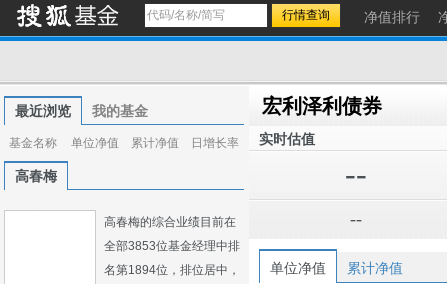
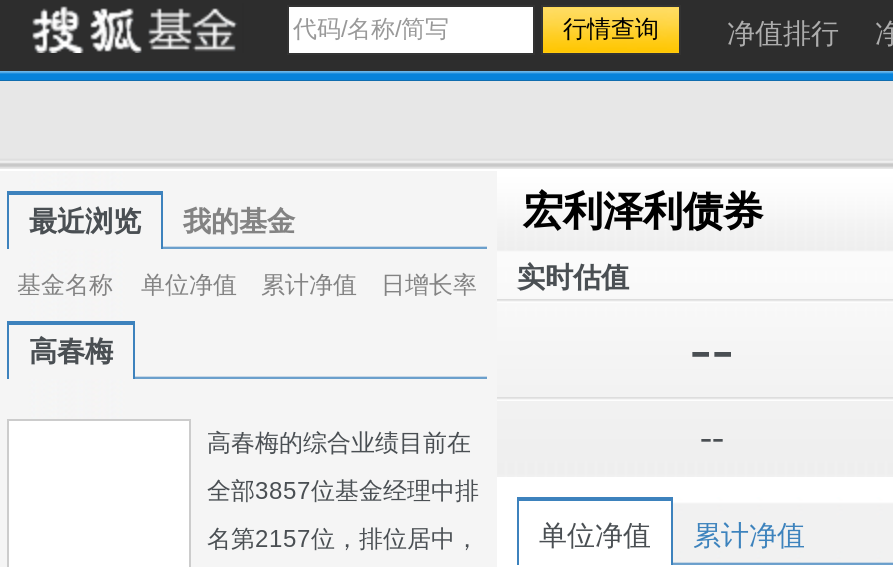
- 全部3853位基金经理中排
+ 全部3857位基金经理中排

- 名第1894位，排位居中，
+ 名第2157位，排位居中，
